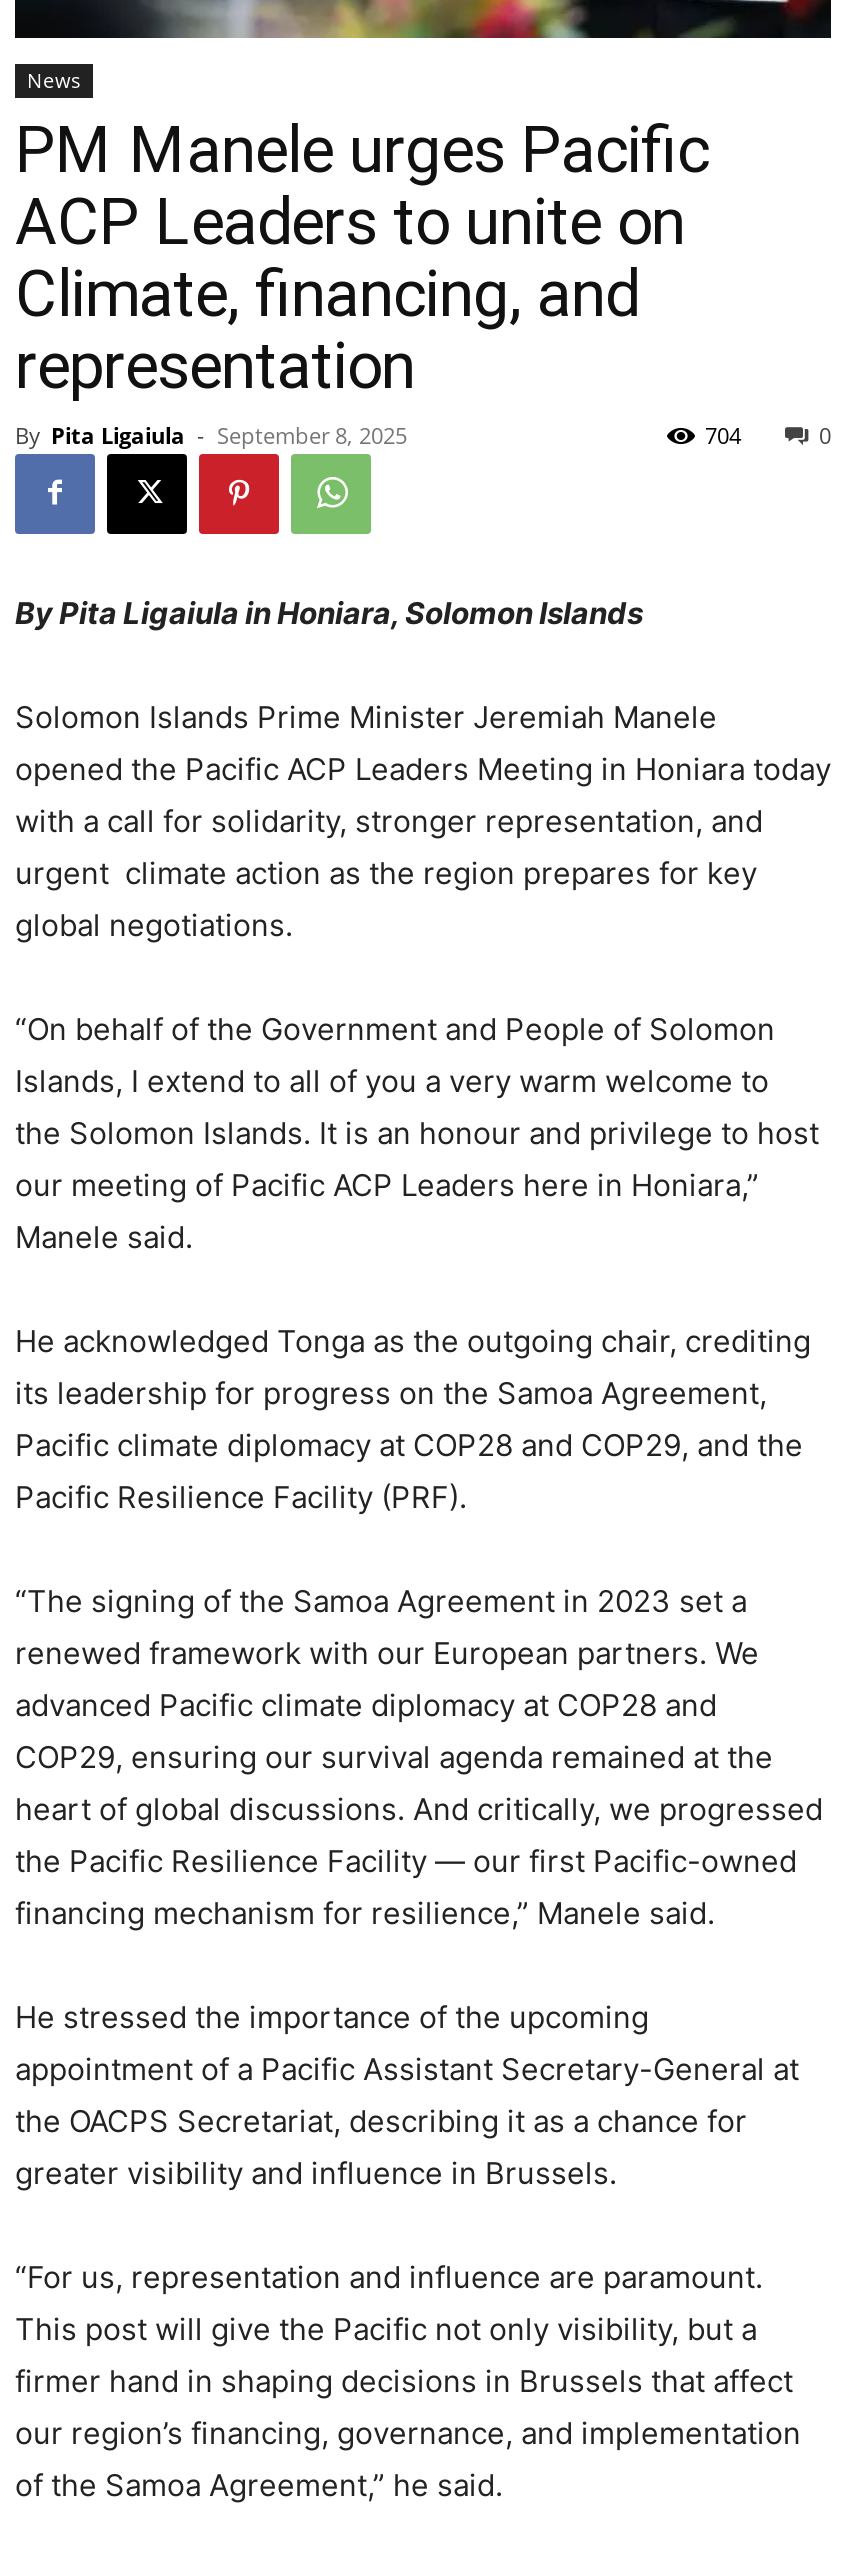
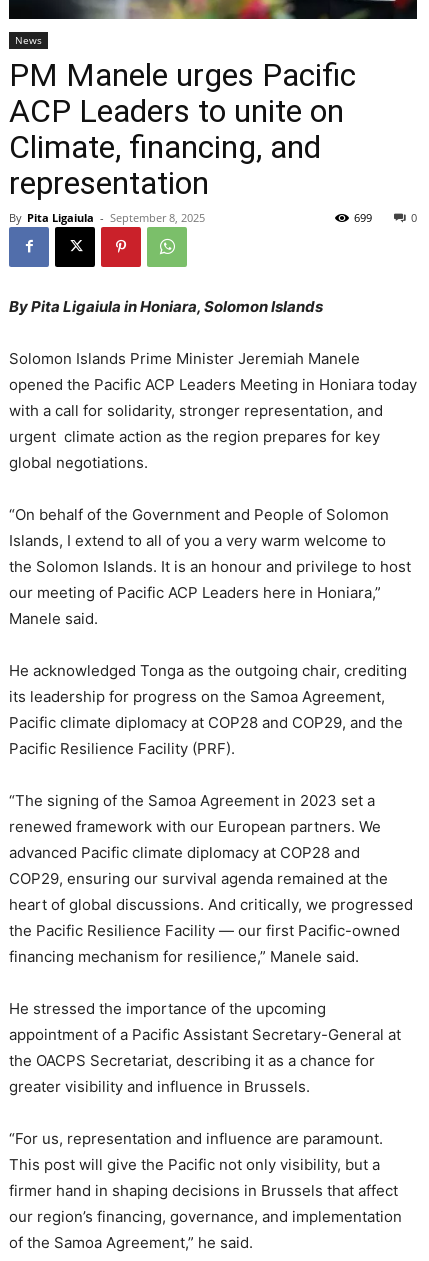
- 704
+ 699
